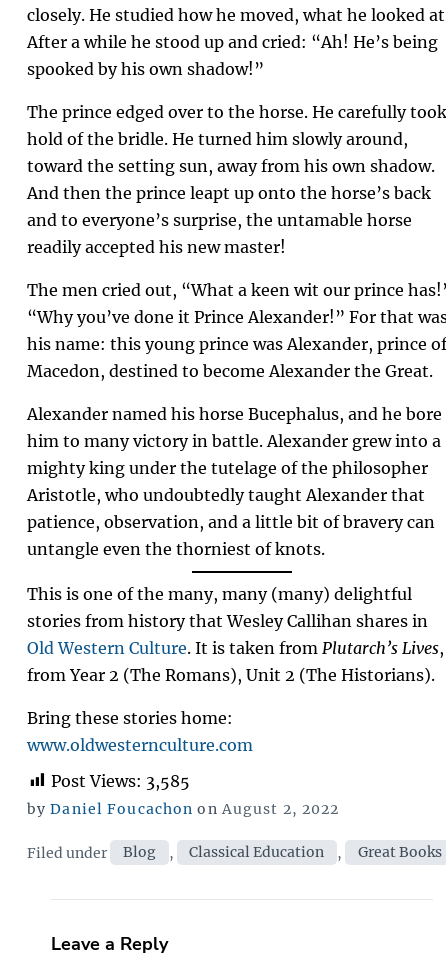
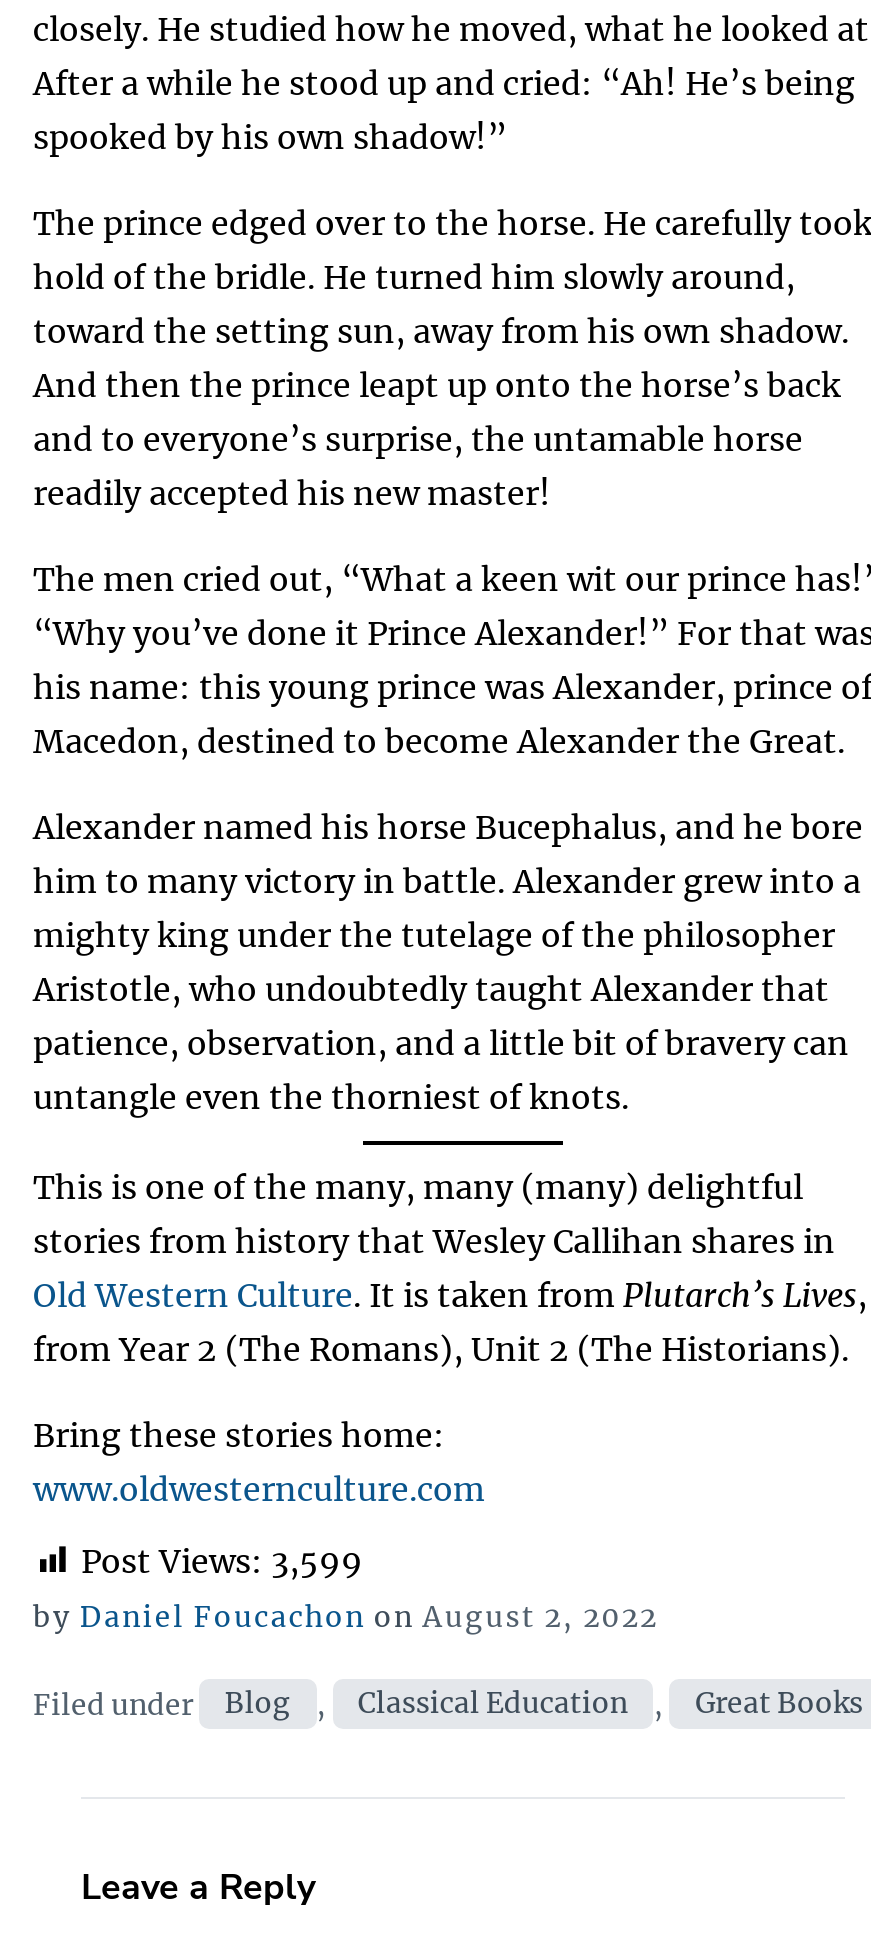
- Post Views: 3,585
+ Post Views: 3,599
